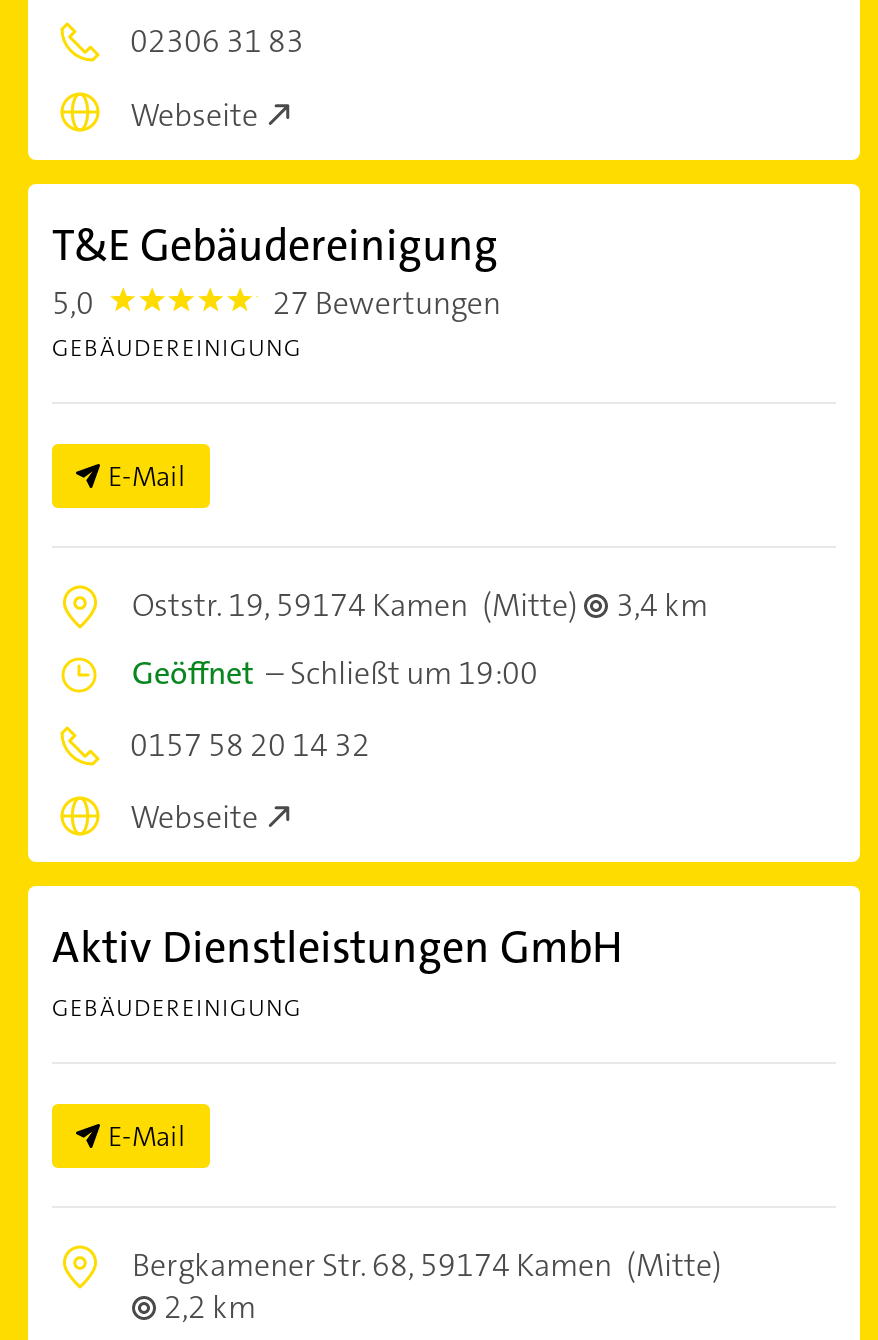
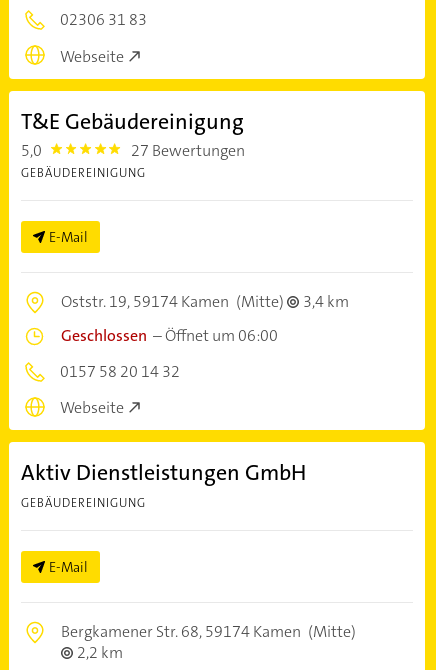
- Geöffnet – Schließt um 19:00
+ Geschlossen – Öffnet um 06:00
